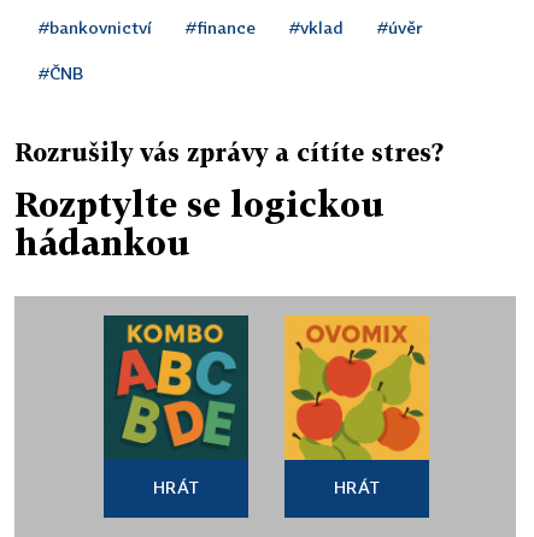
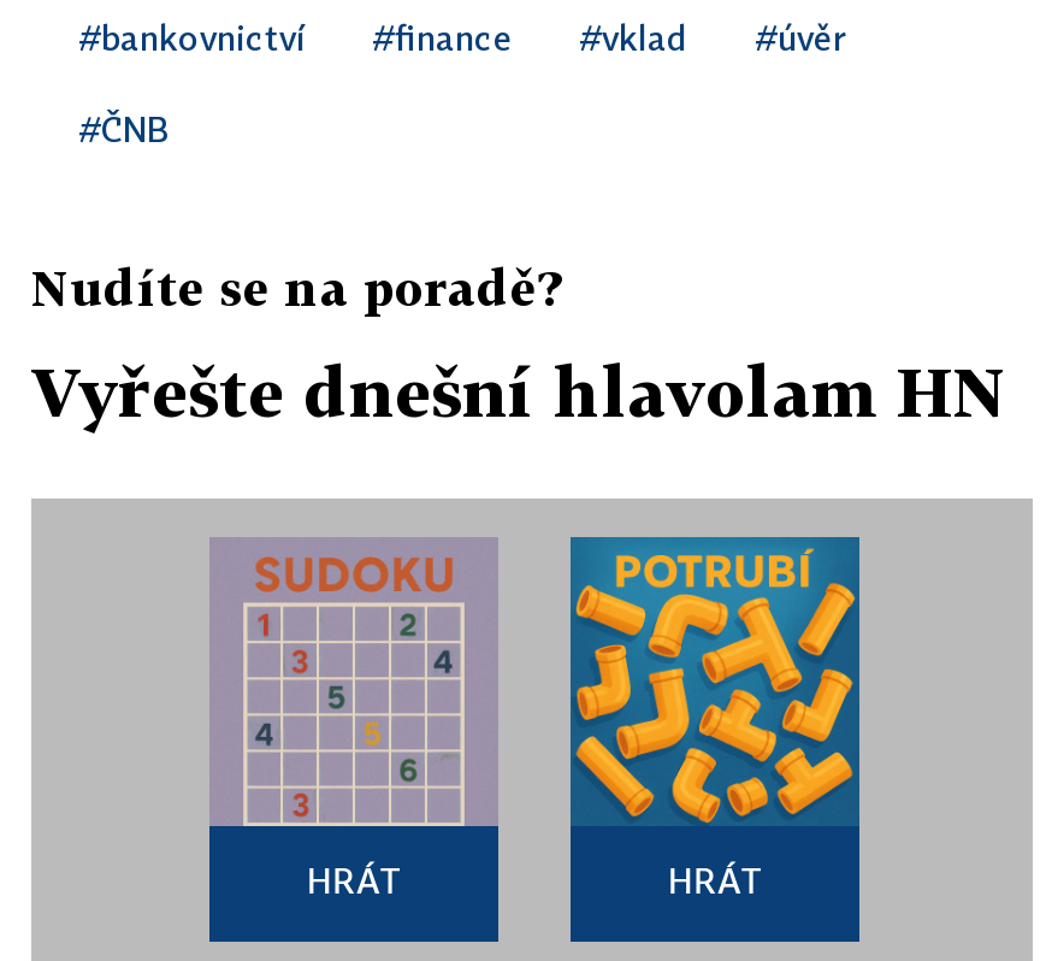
- Rozrušily vás zprávy a cítíte stres?
+ Nudíte se na poradě?

- Rozptylte se logickou
- hádankou
+ Vyřešte dnešní hlavolam HN

- [image]
+ [image]

- [image]
+ [image]
